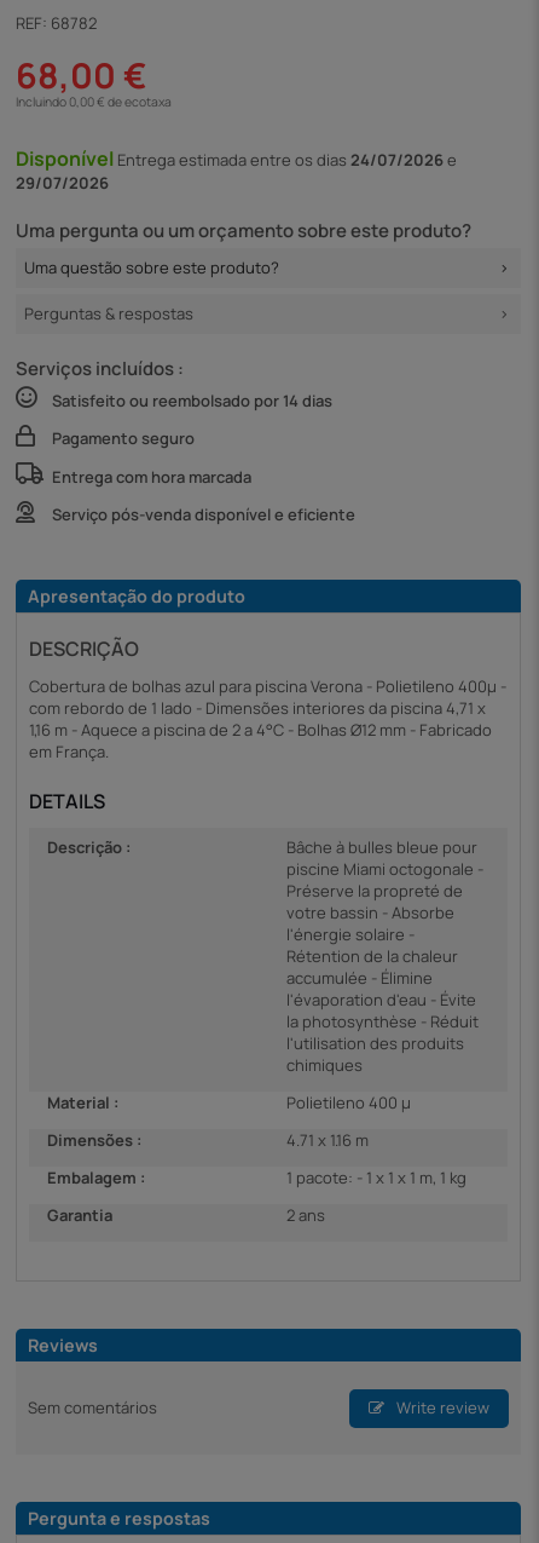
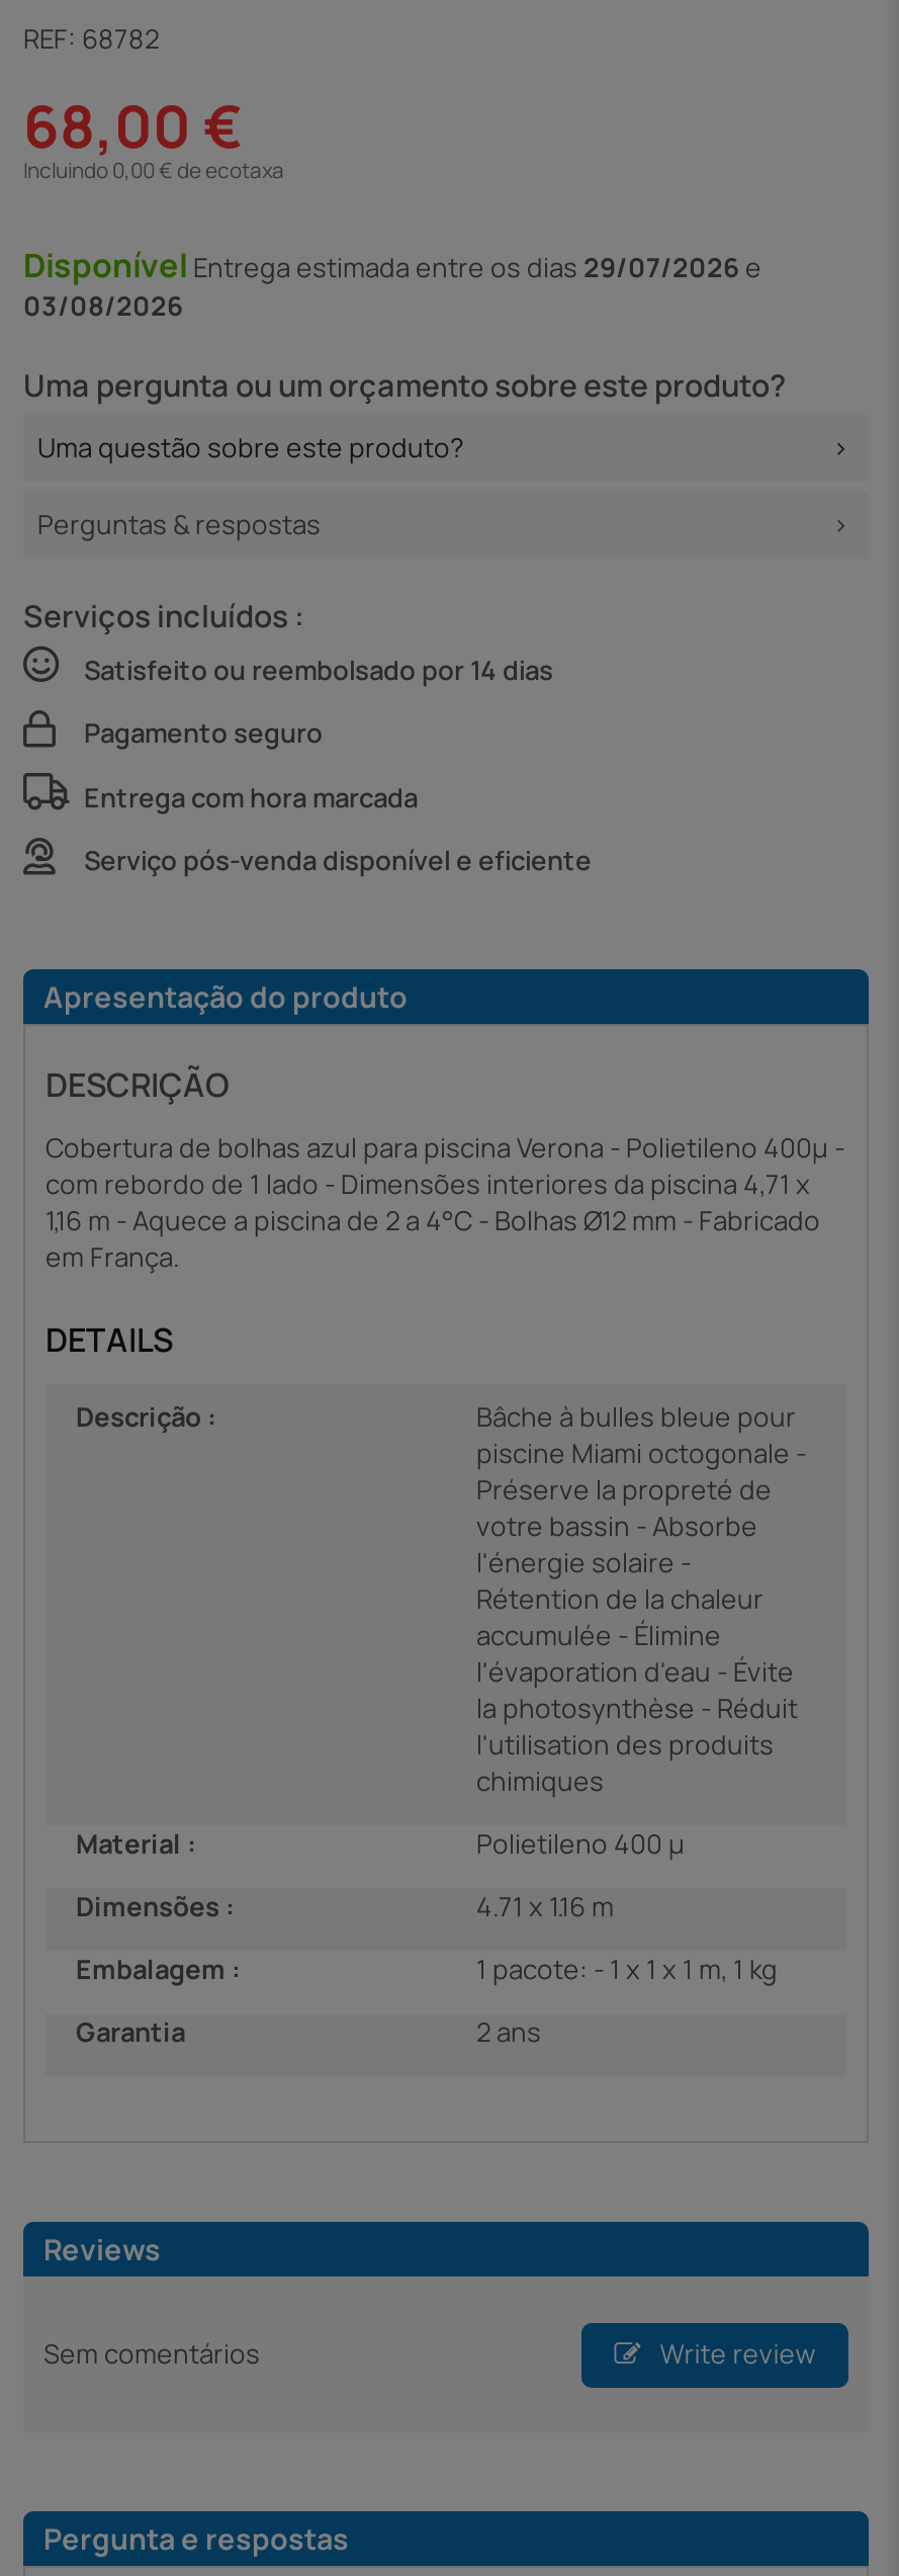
- Disponível Entrega estimada entre os dias 24/07/2026 e
+ Disponível Entrega estimada entre os dias 29/07/2026 e

- 29/07/2026
+ 03/08/2026
